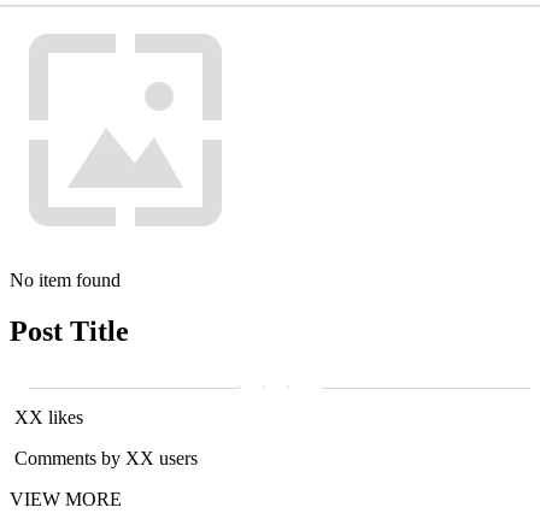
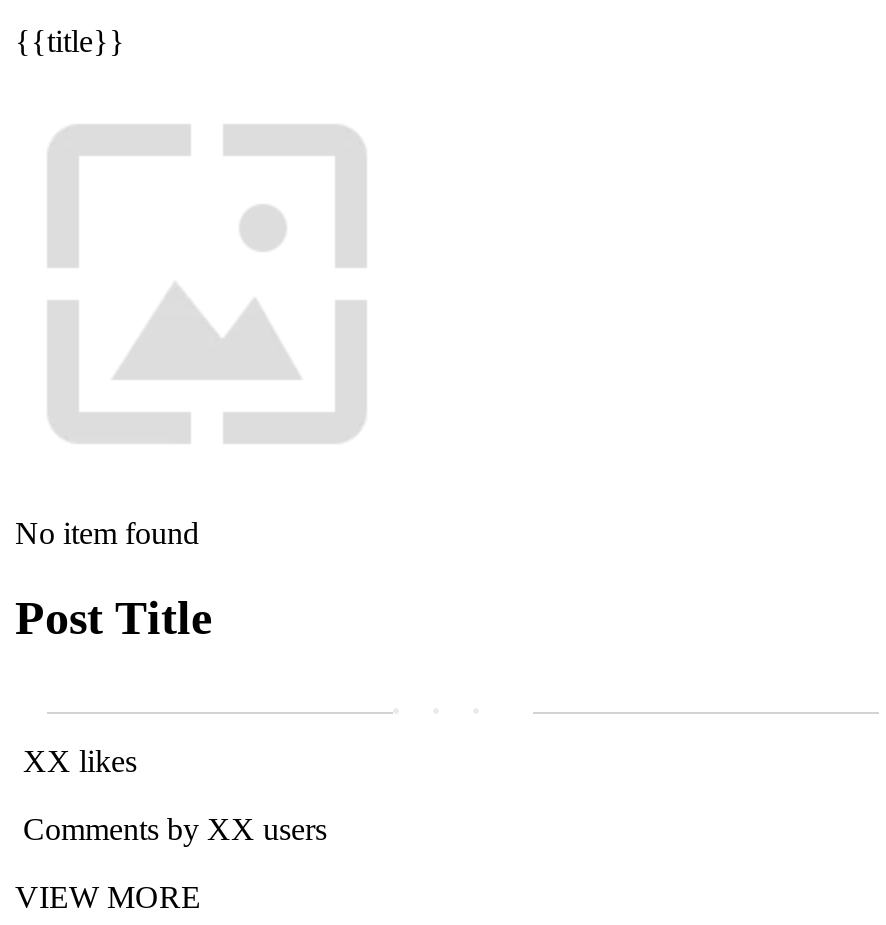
+ {{title}}
